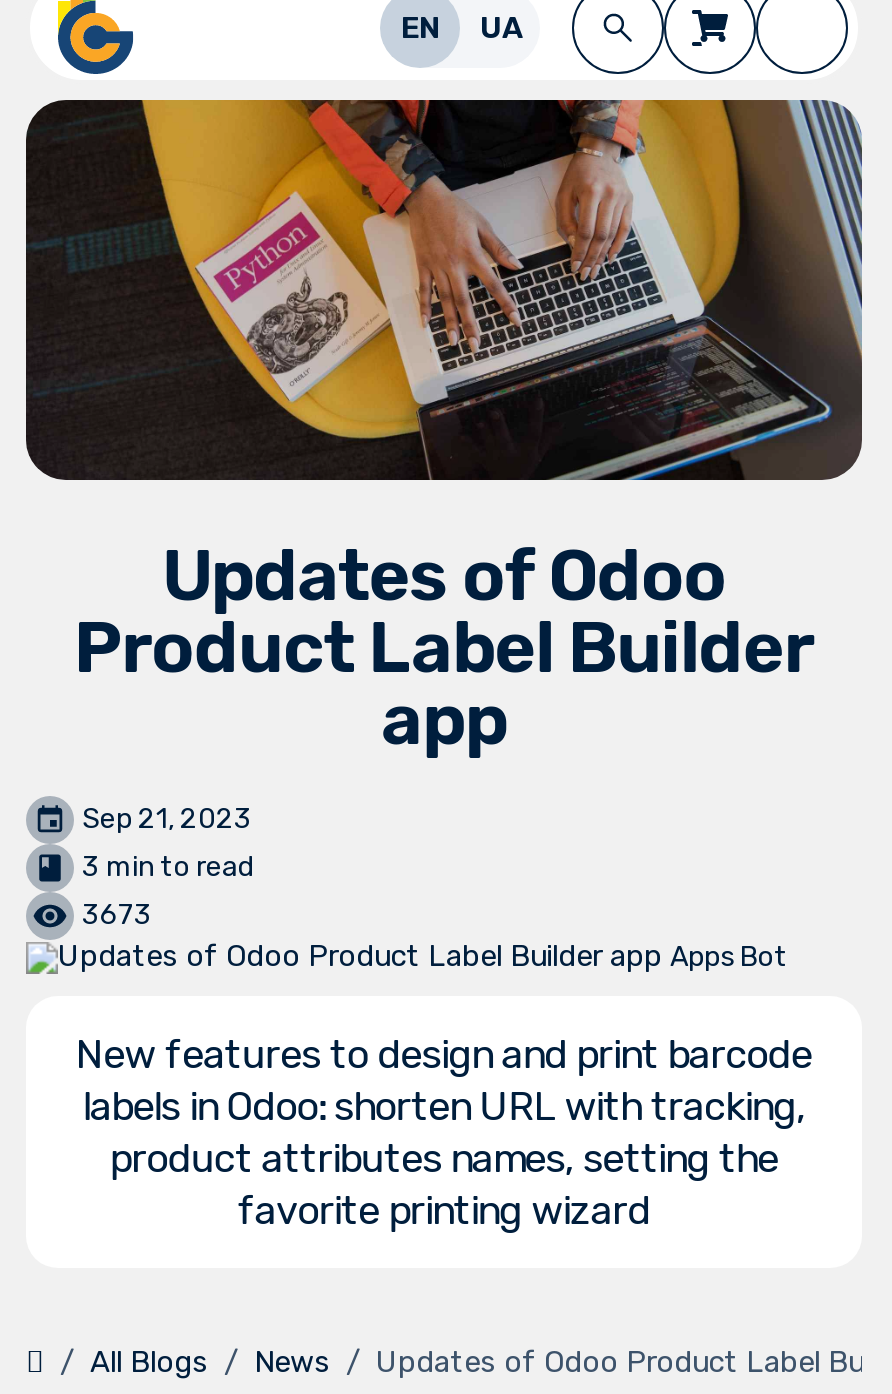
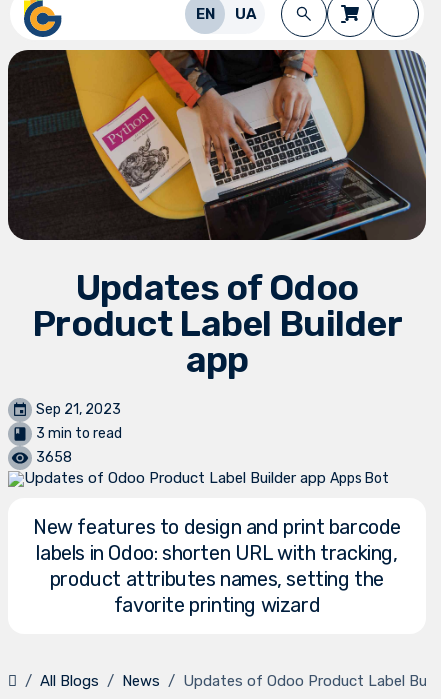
- 3673
+ 3658
